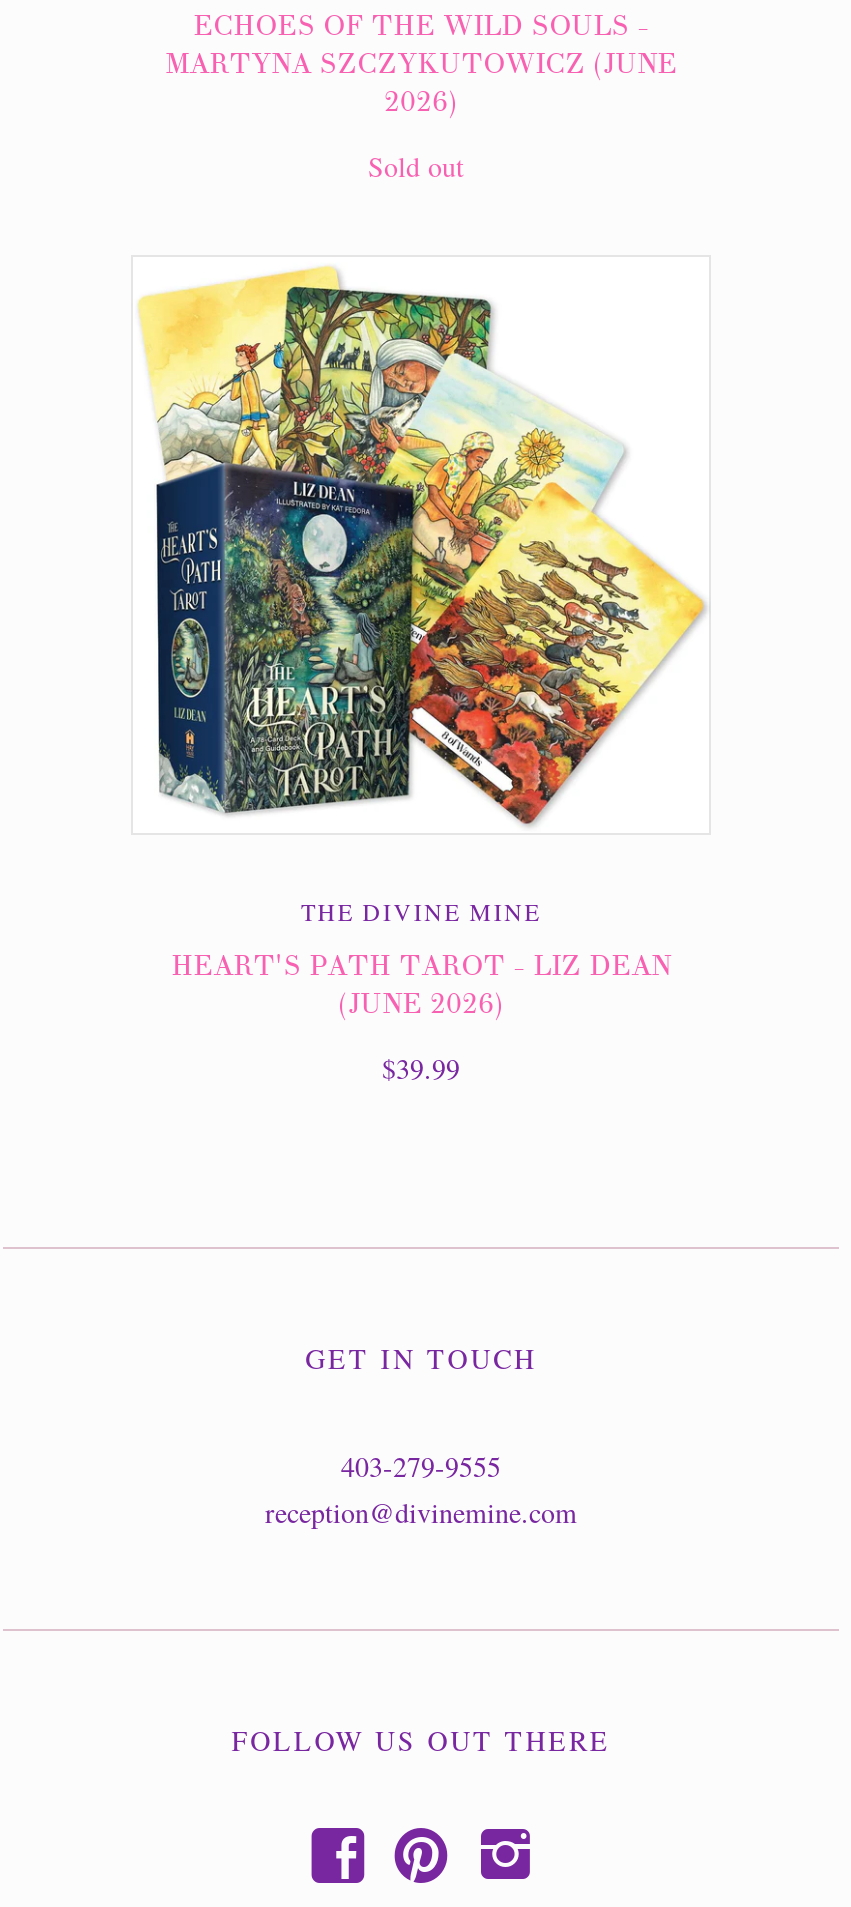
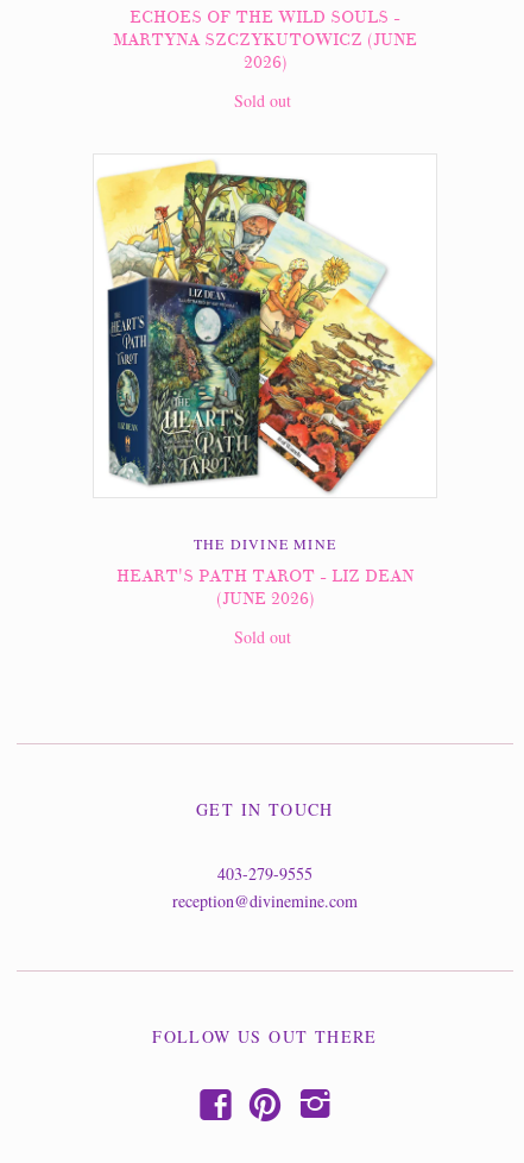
- $39.99
+ Sold out
